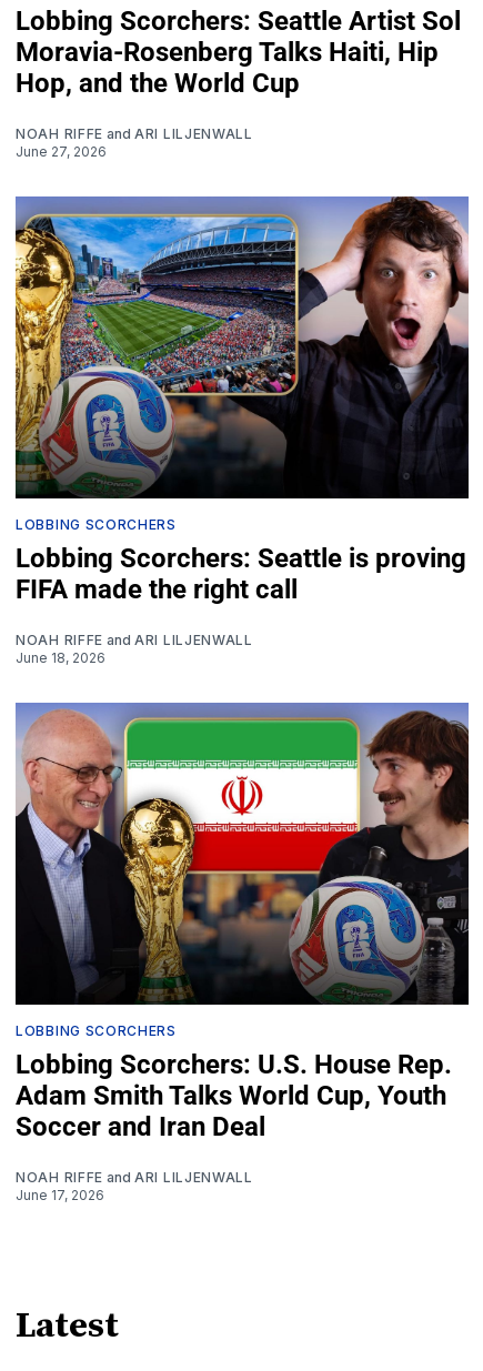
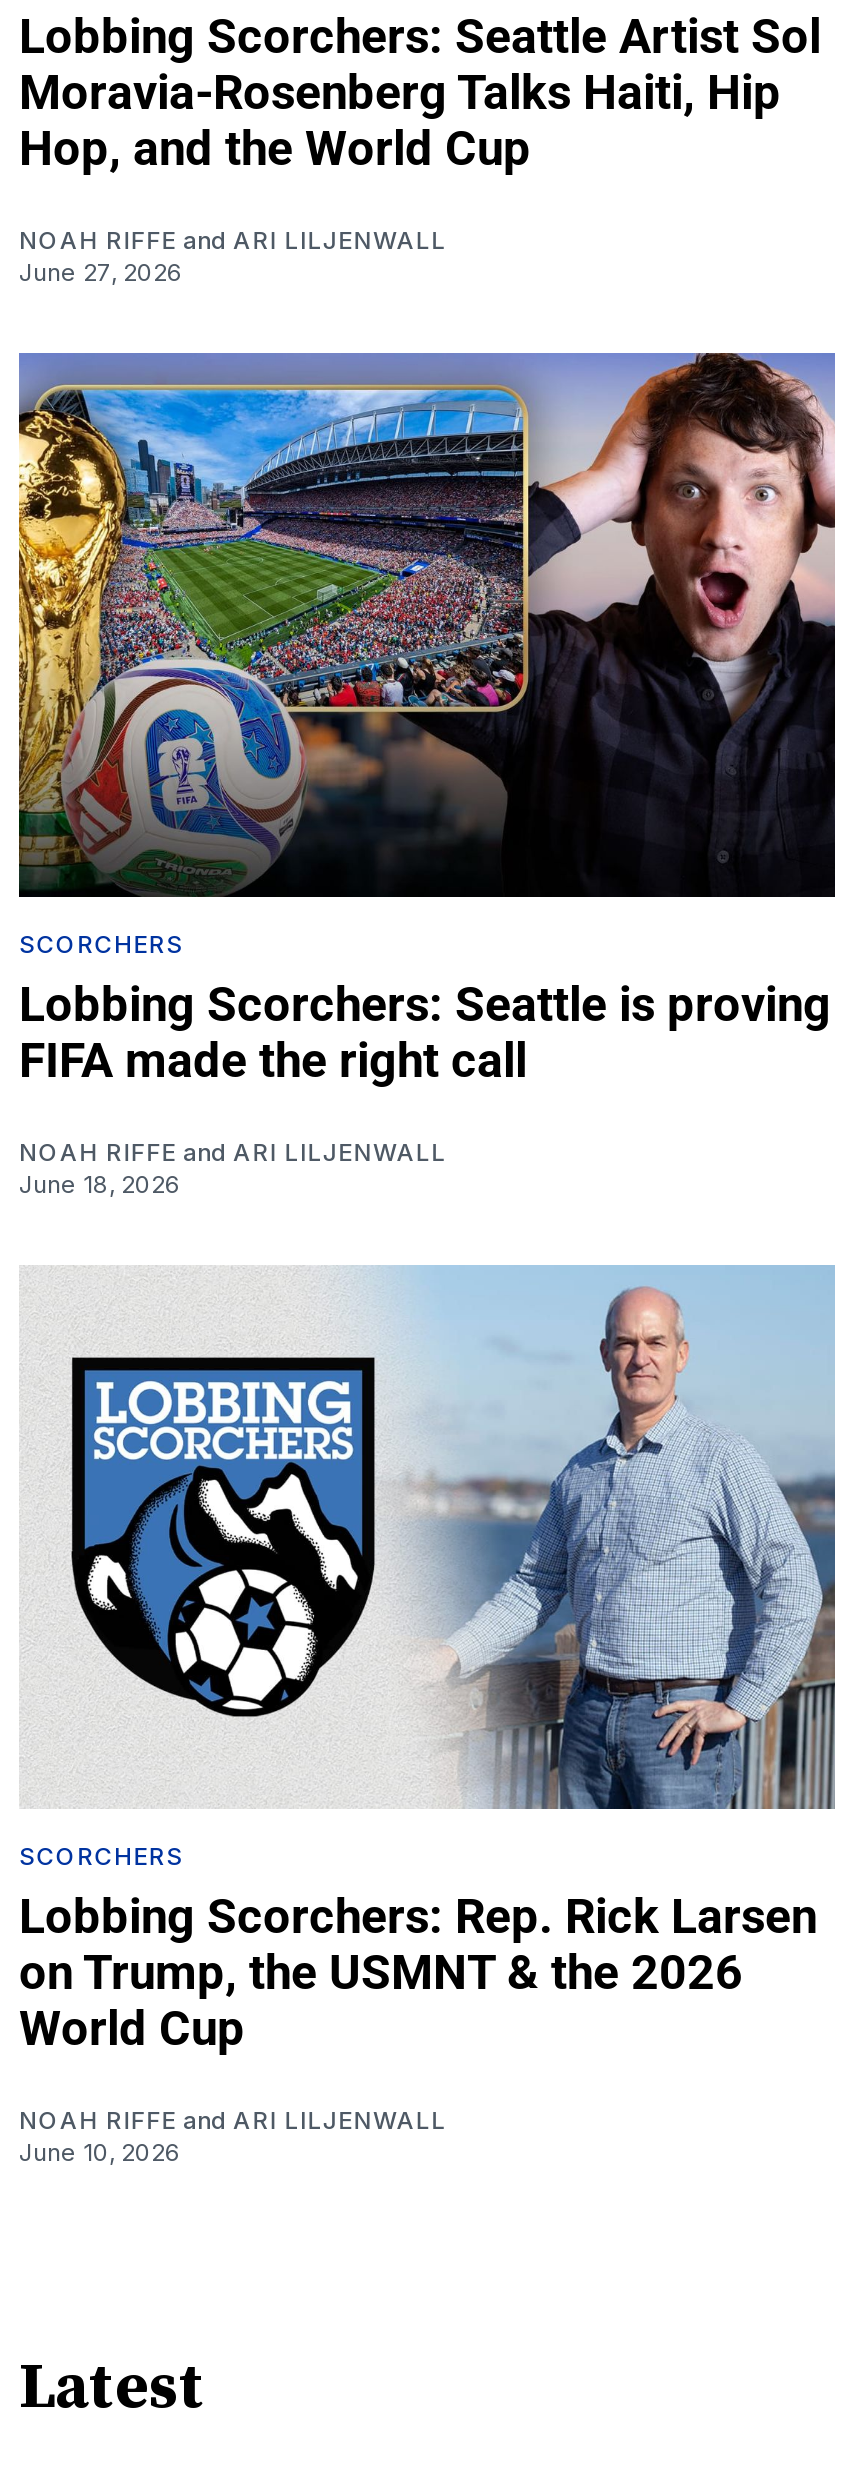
- LOBBING SCORCHERS
+ SCORCHERS

- [image]
- LOBBING SCORCHERS
- Lobbing Scorchers: U.S. House Rep.
- Adam Smith Talks World Cup, Youth
- Soccer and Iran Deal
+ [image]
+ SCORCHERS
+ Lobbing Scorchers: Rep. Rick Larsen
+ on Trump, the USMNT & the 2026
+ World Cup

- June 17, 2026
+ June 10, 2026
